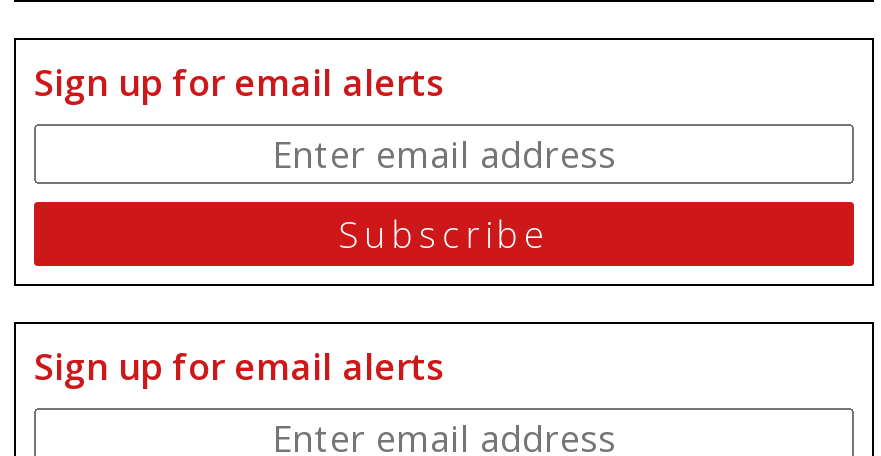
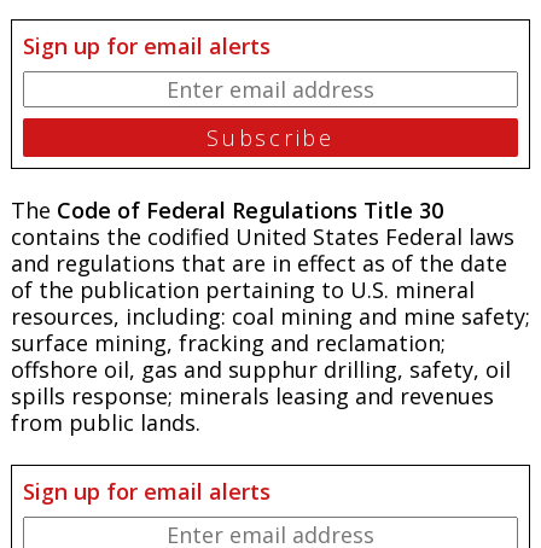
+ The Code of Federal Regulations Title 30
+ contains the codified United States Federal laws
+ and regulations that are in effect as of the date
+ of the publication pertaining to U.S. mineral
+ resources, including: coal mining and mine safety;
+ surface mining, fracking and reclamation;
+ offshore oil, gas and supphur drilling, safety, oil
+ spills response; minerals leasing and revenues
+ from public lands.
